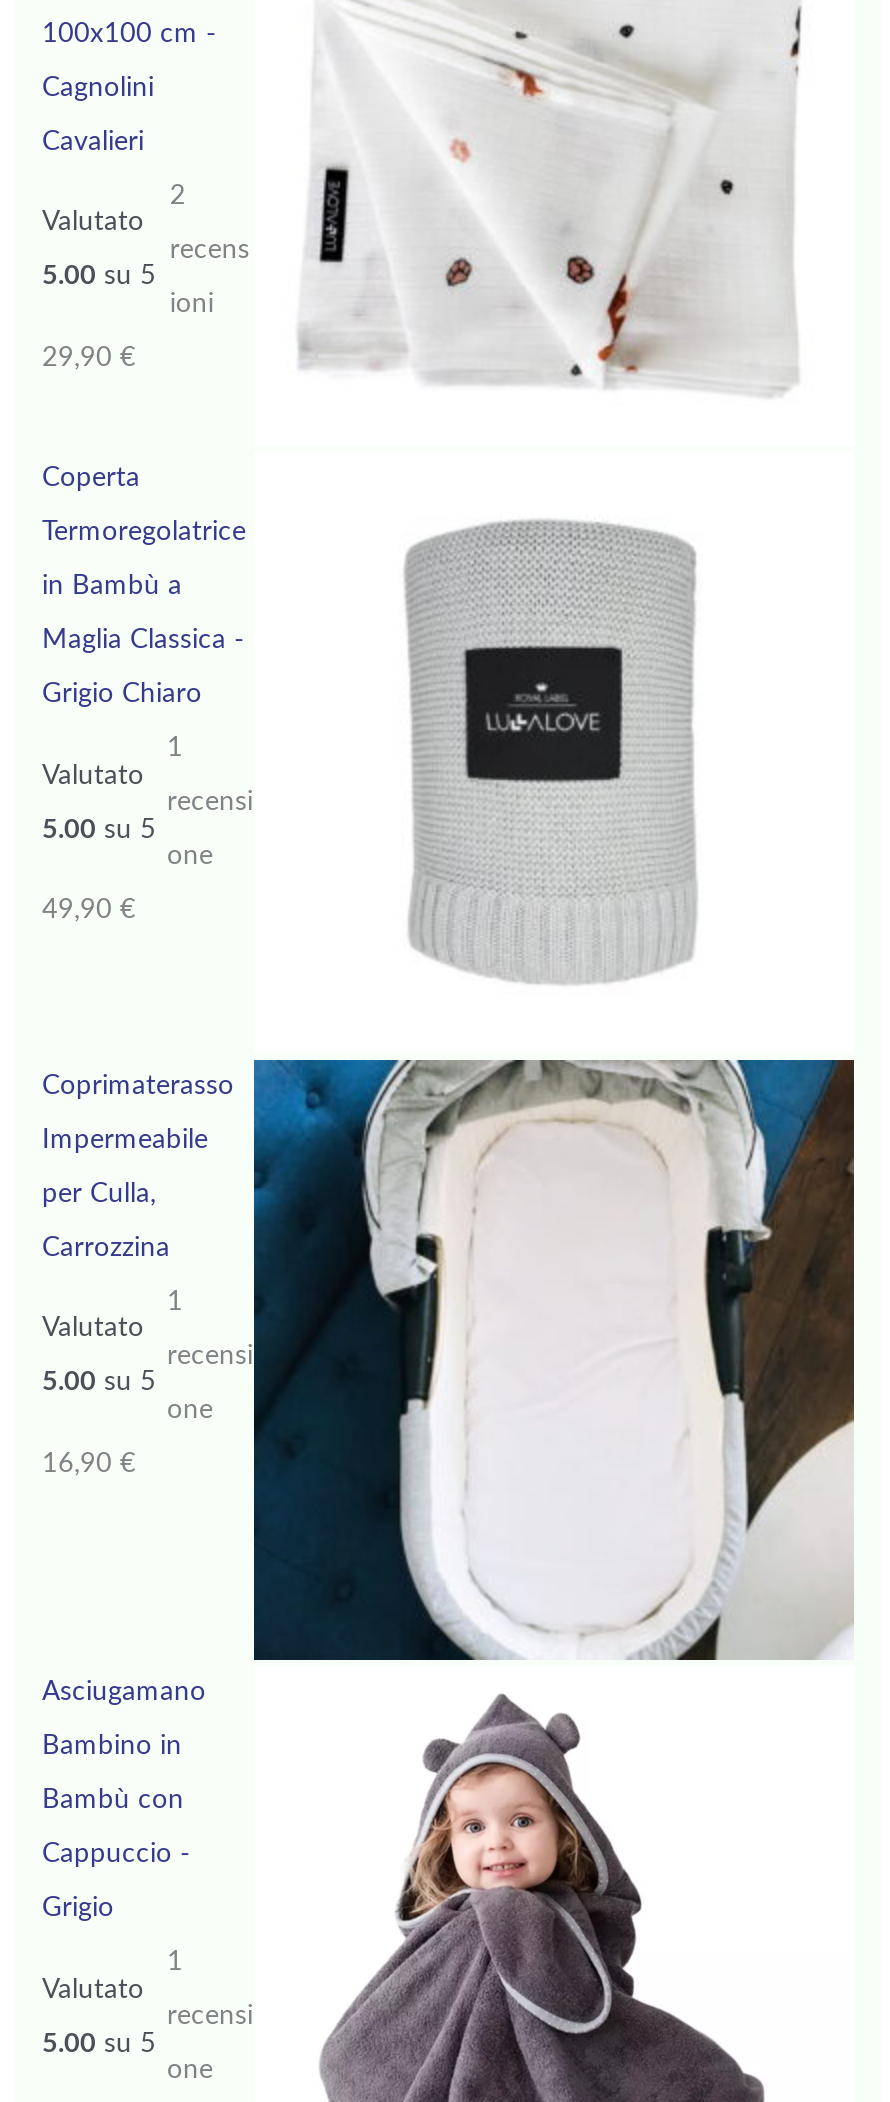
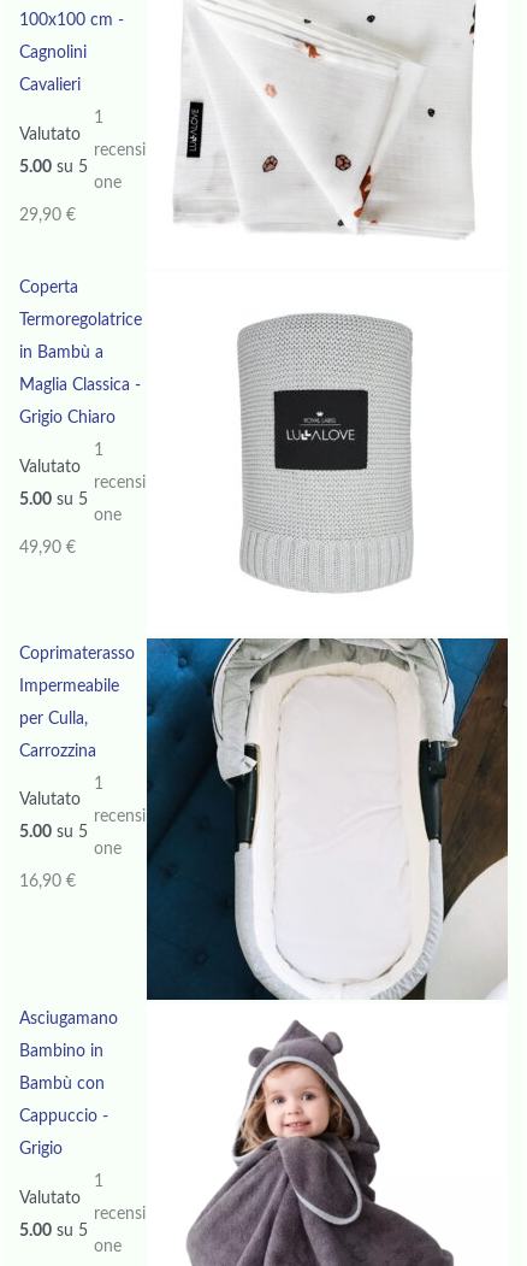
- 2
+ 1

- recens
+ recensi

- ioni
+ one
